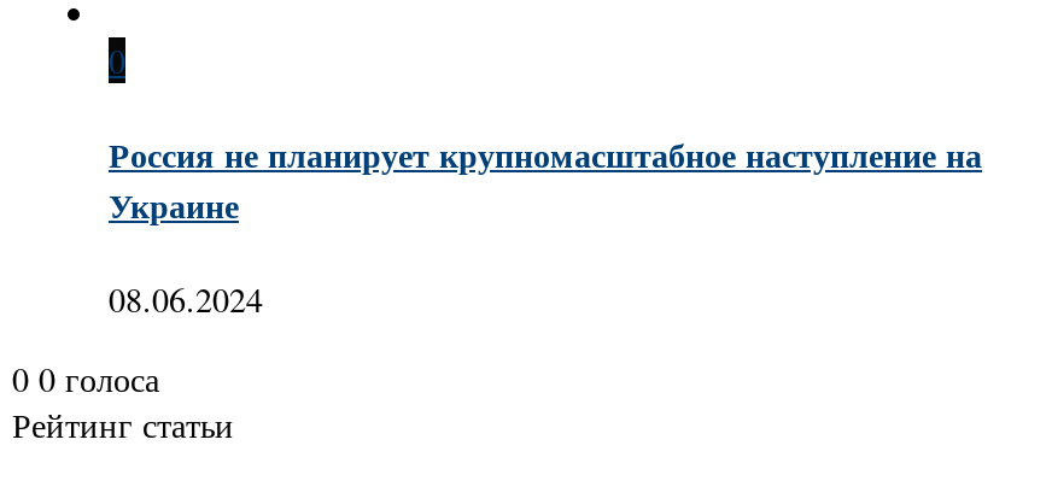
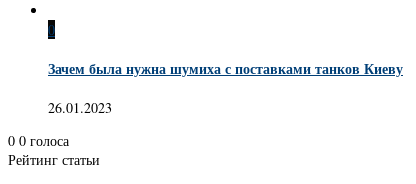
- Россия не планирует крупномасштабное наступление на
- Украине
+ Зачем была нужна шумиха с поставками танков Киеву

- 08.06.2024
+ 26.01.2023
